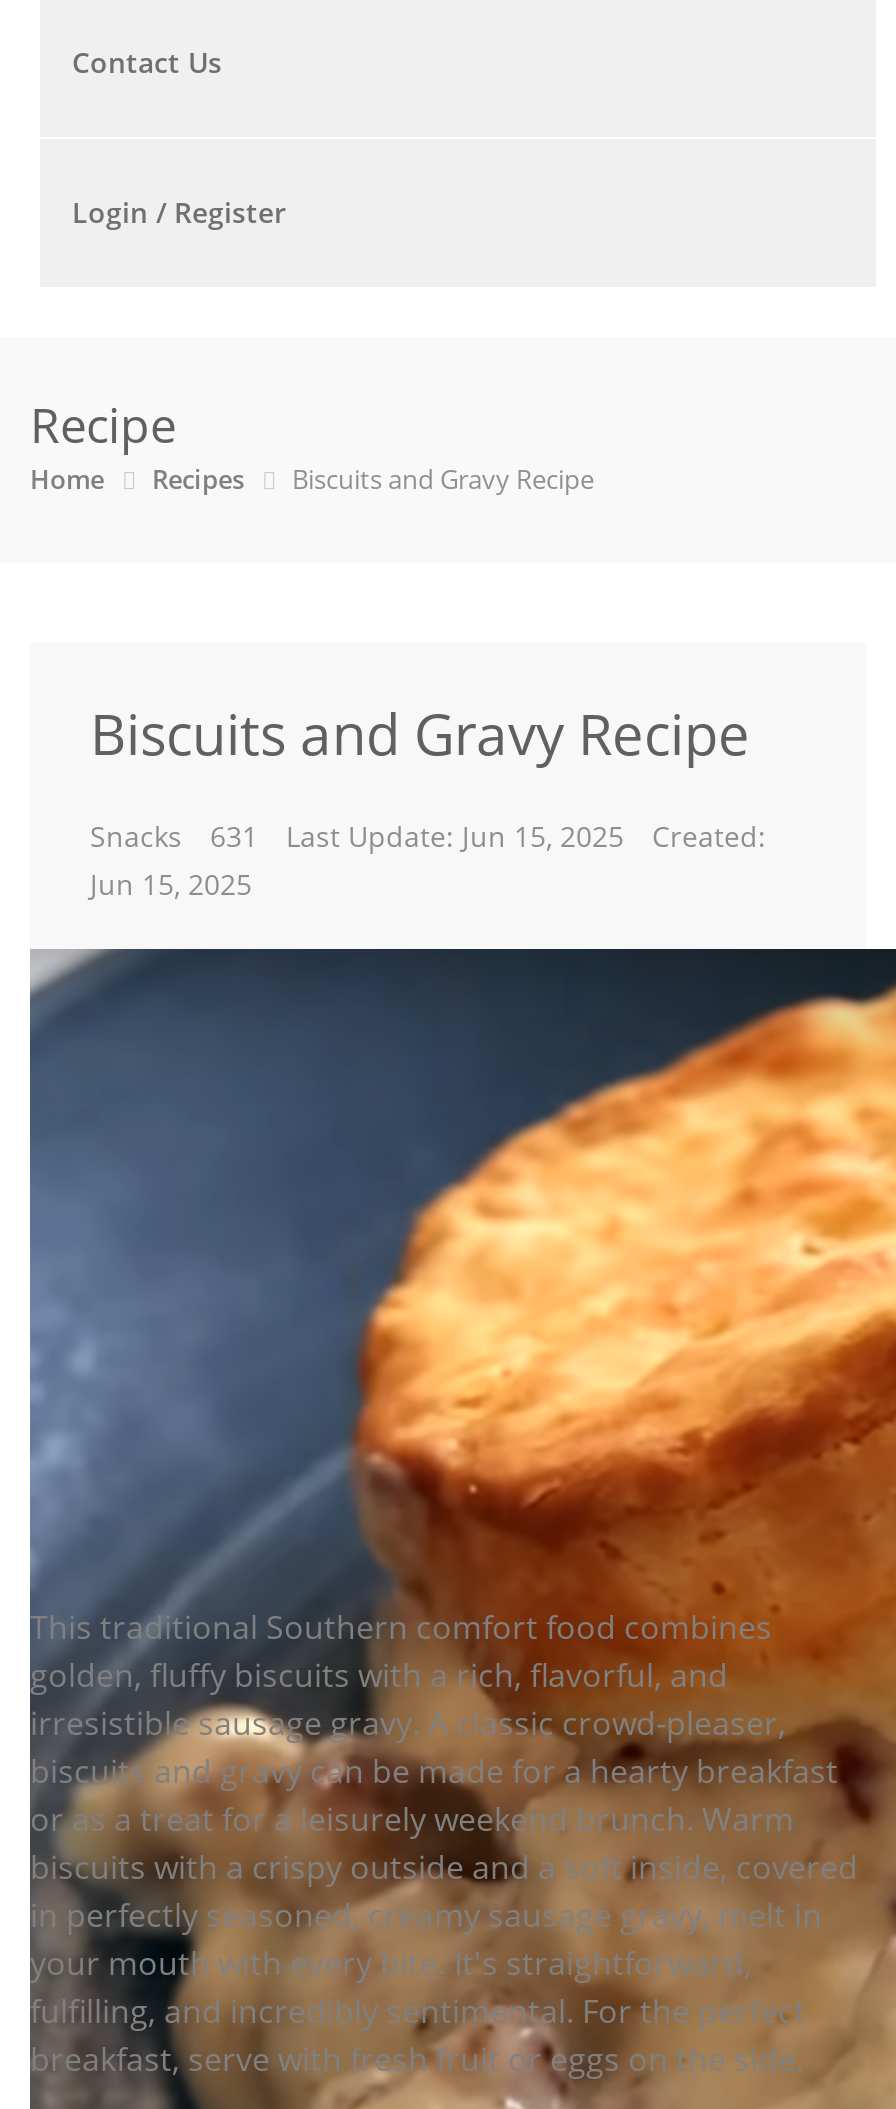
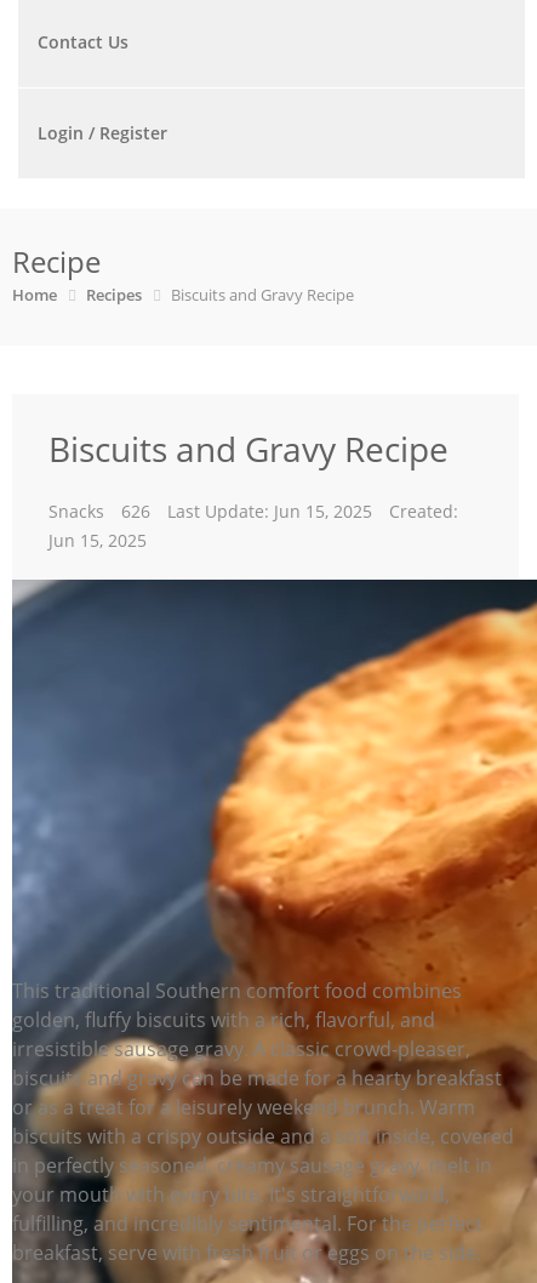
- Snacks 631 Last Update: Jun 15, 2025 Created:
+ Snacks 626 Last Update: Jun 15, 2025 Created:
